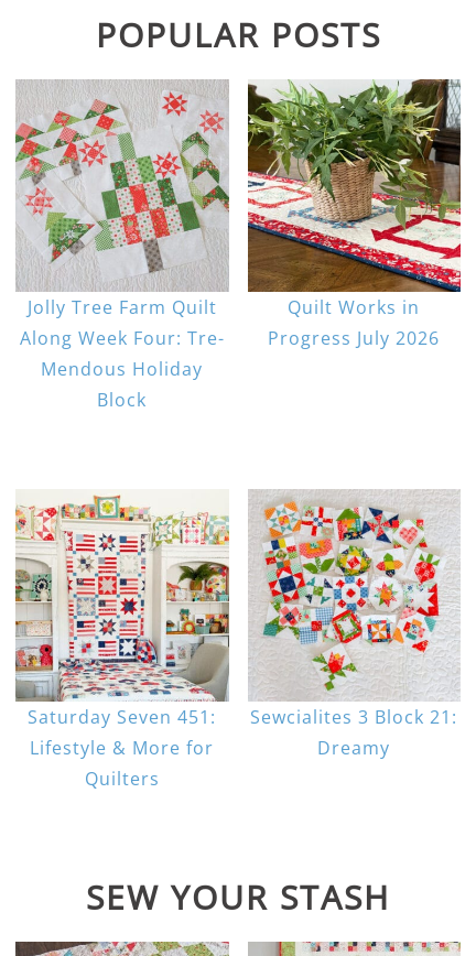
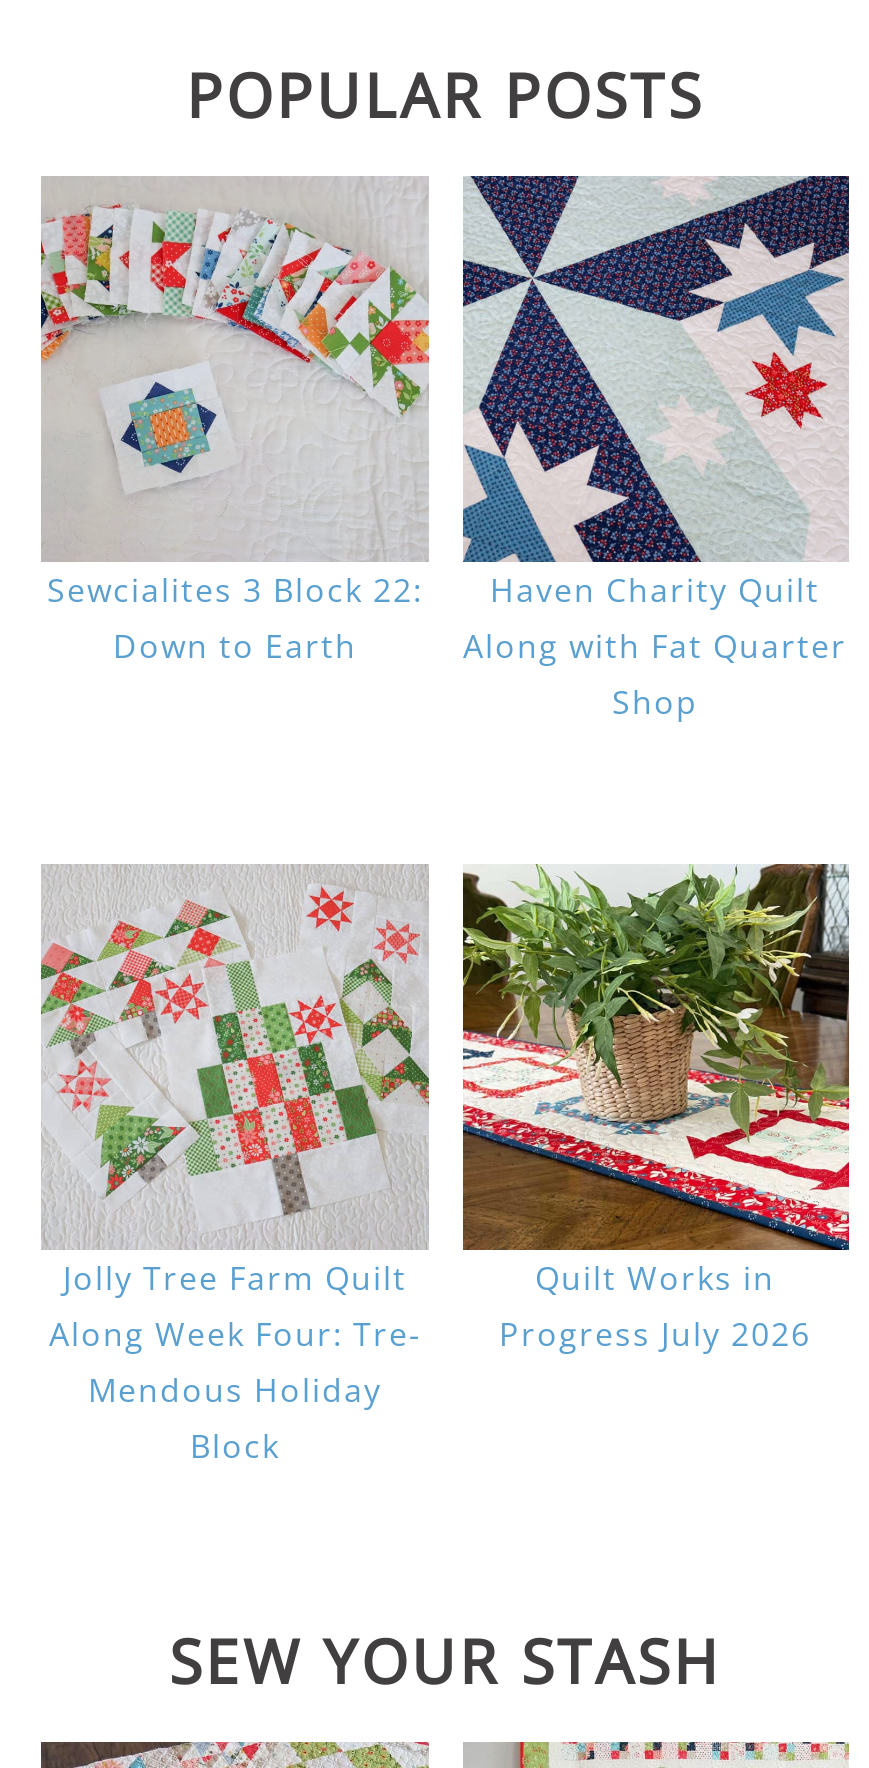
+ [image]
+ Sewcialites 3 Block 22:
+ Down to Earth

+ [image]
+ Haven Charity Quilt
+ Along with Fat Quarter
+ Shop

moved down: [image] | Jolly Tree Farm Quilt | Along Week Four: Tre- | Mendous Holiday | Block | Quilt Works in | Progress July 2026

- [image]
- Saturday Seven 451:
- Lifestyle & More for
- Quilters

- [image]
- Sewcialites 3 Block 21:
- Dreamy
